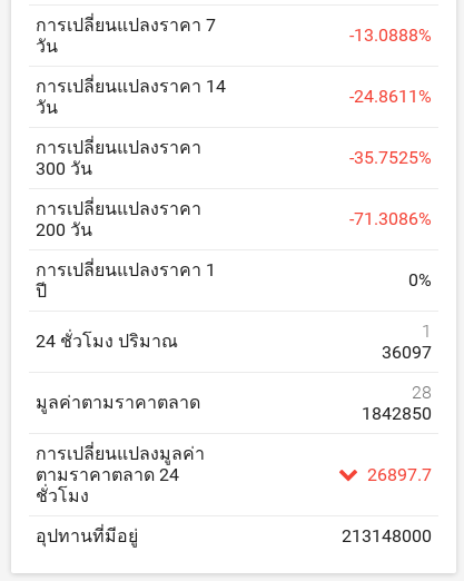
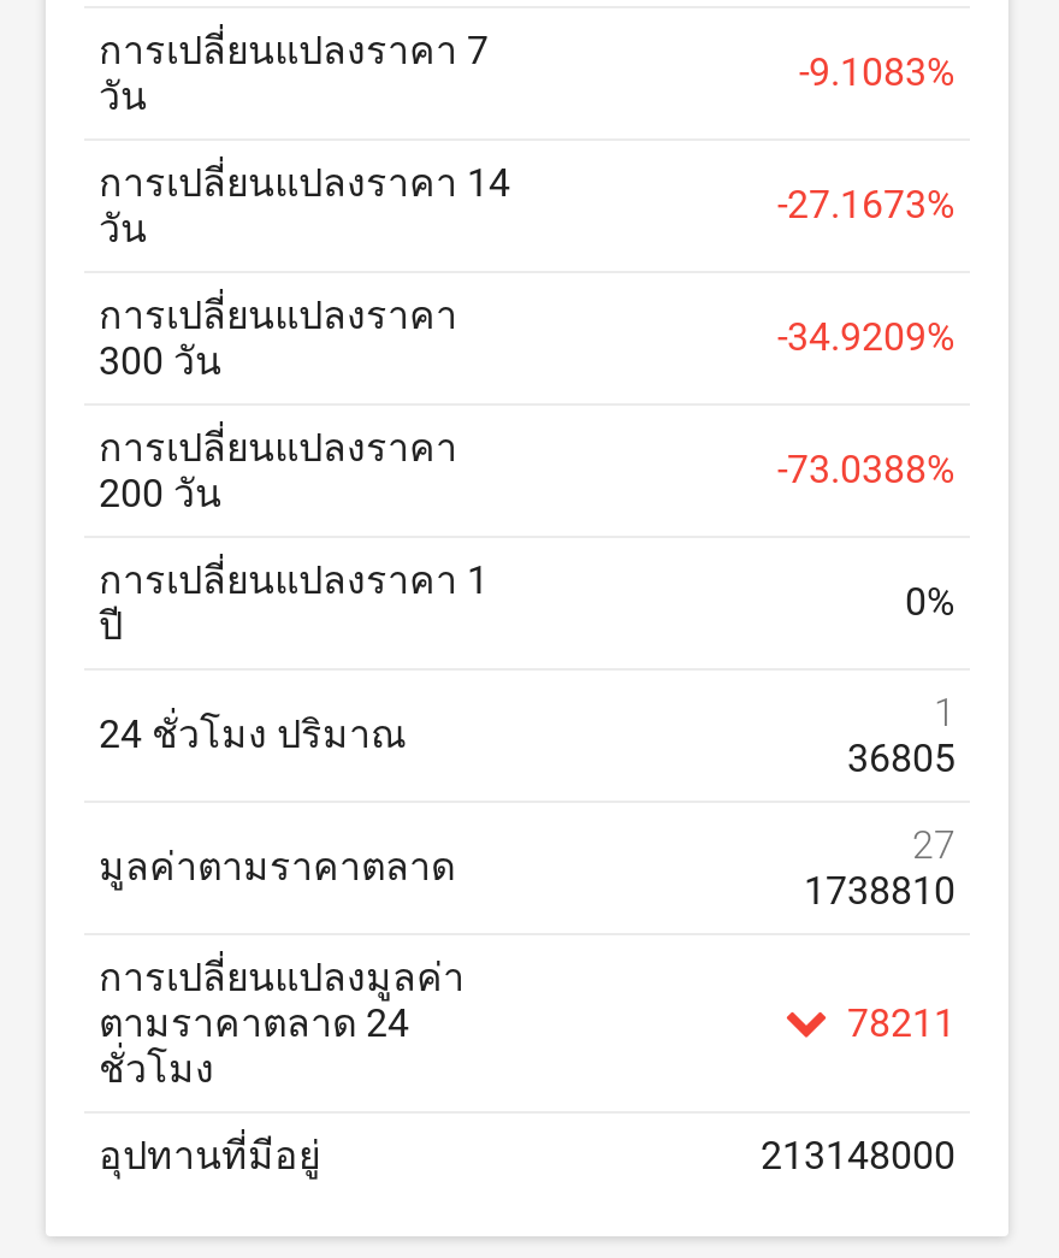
- -13.0888%
+ -9.1083%

- -24.8611%
+ -27.1673%

- -35.7525%
+ -34.9209%

- -71.3086%
+ -73.0388%

- 36097
+ 36805

- 28
+ 27

- 1842850
+ 1738810

- 26897.7
+ 78211
